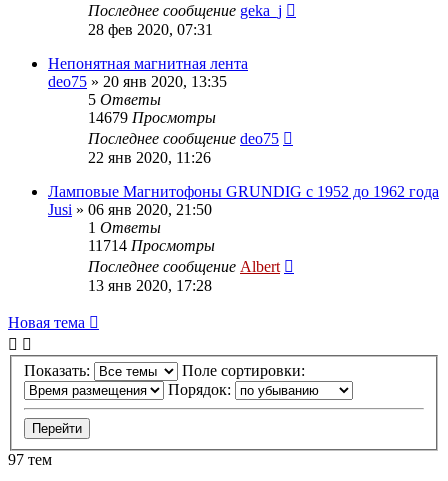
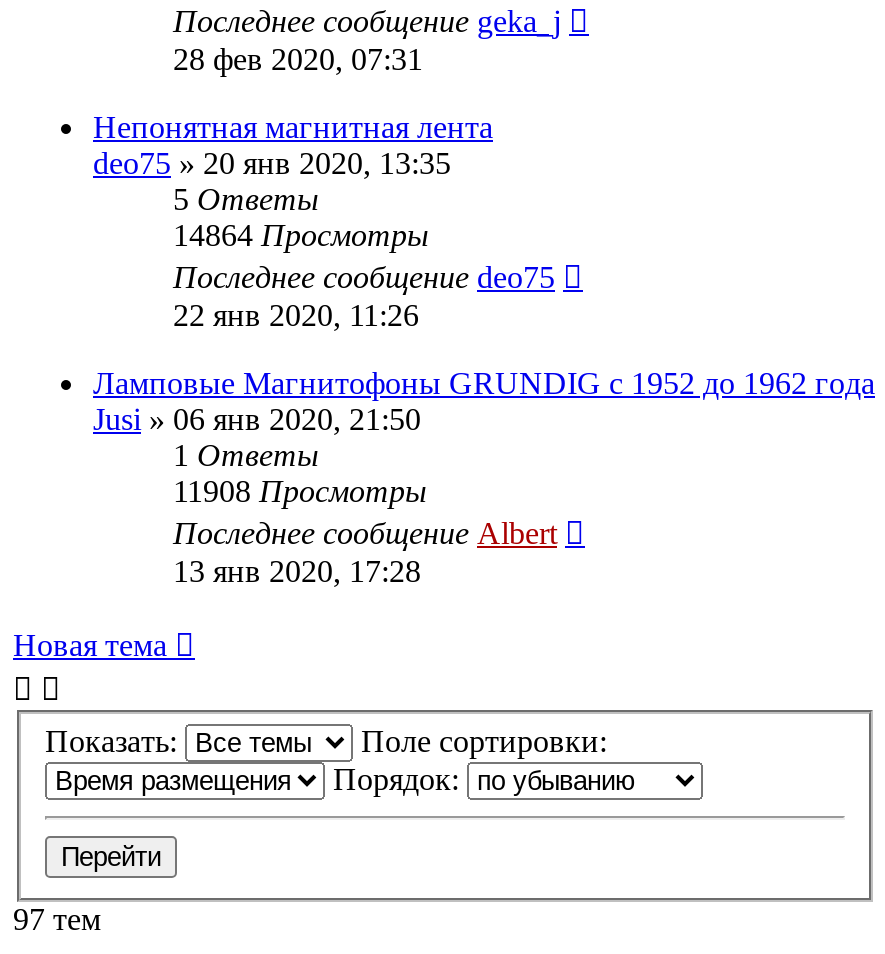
- 14679 Просмотры
+ 14864 Просмотры

- 11714 Просмотры
+ 11908 Просмотры
